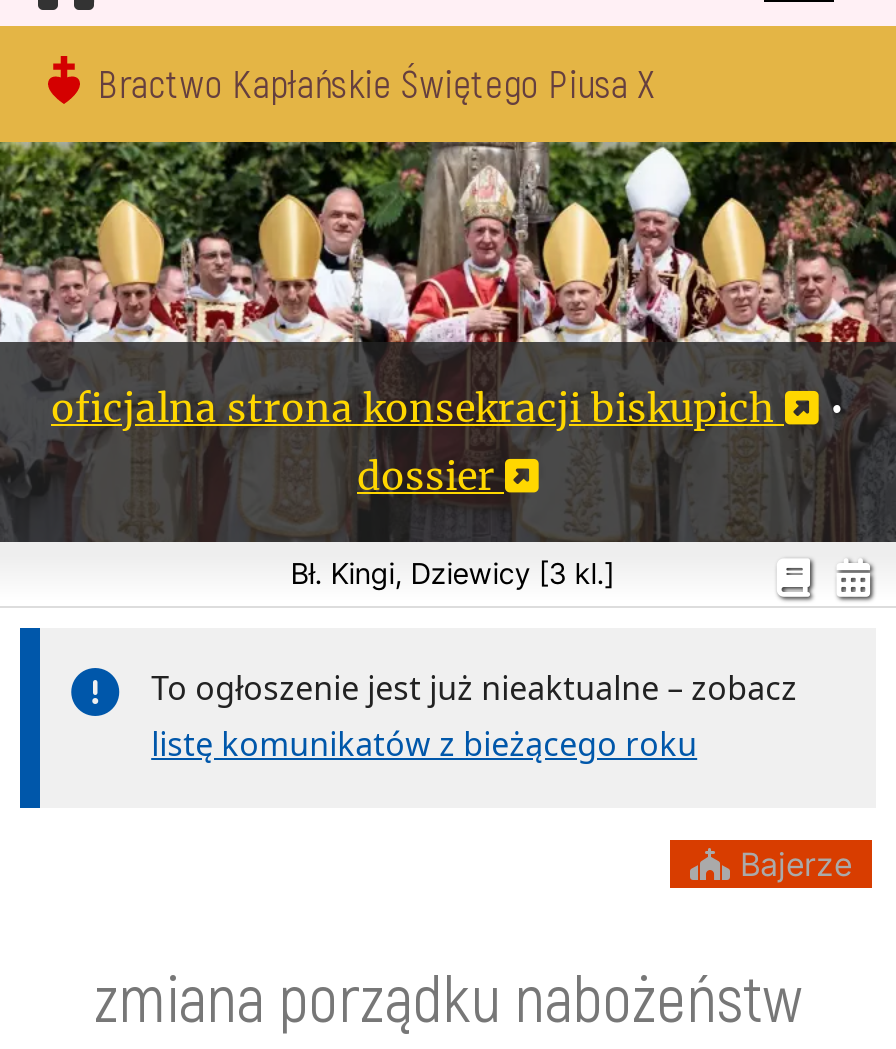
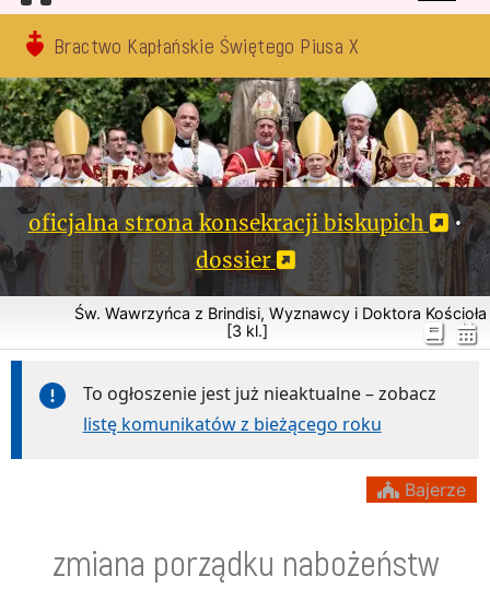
- Bł. Kingi, Dziewicy [3 kl.]
+ Św. Wawrzyńca z Brindisi, Wyznawcy i Doktora Kościoła
+ [3 kl.]
